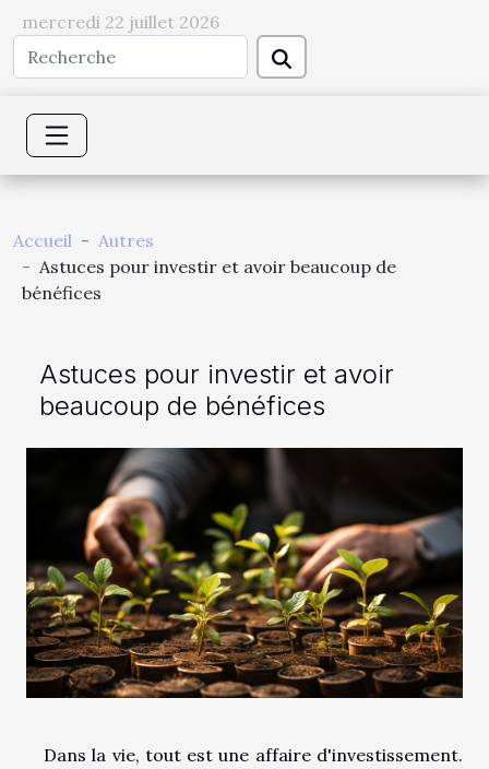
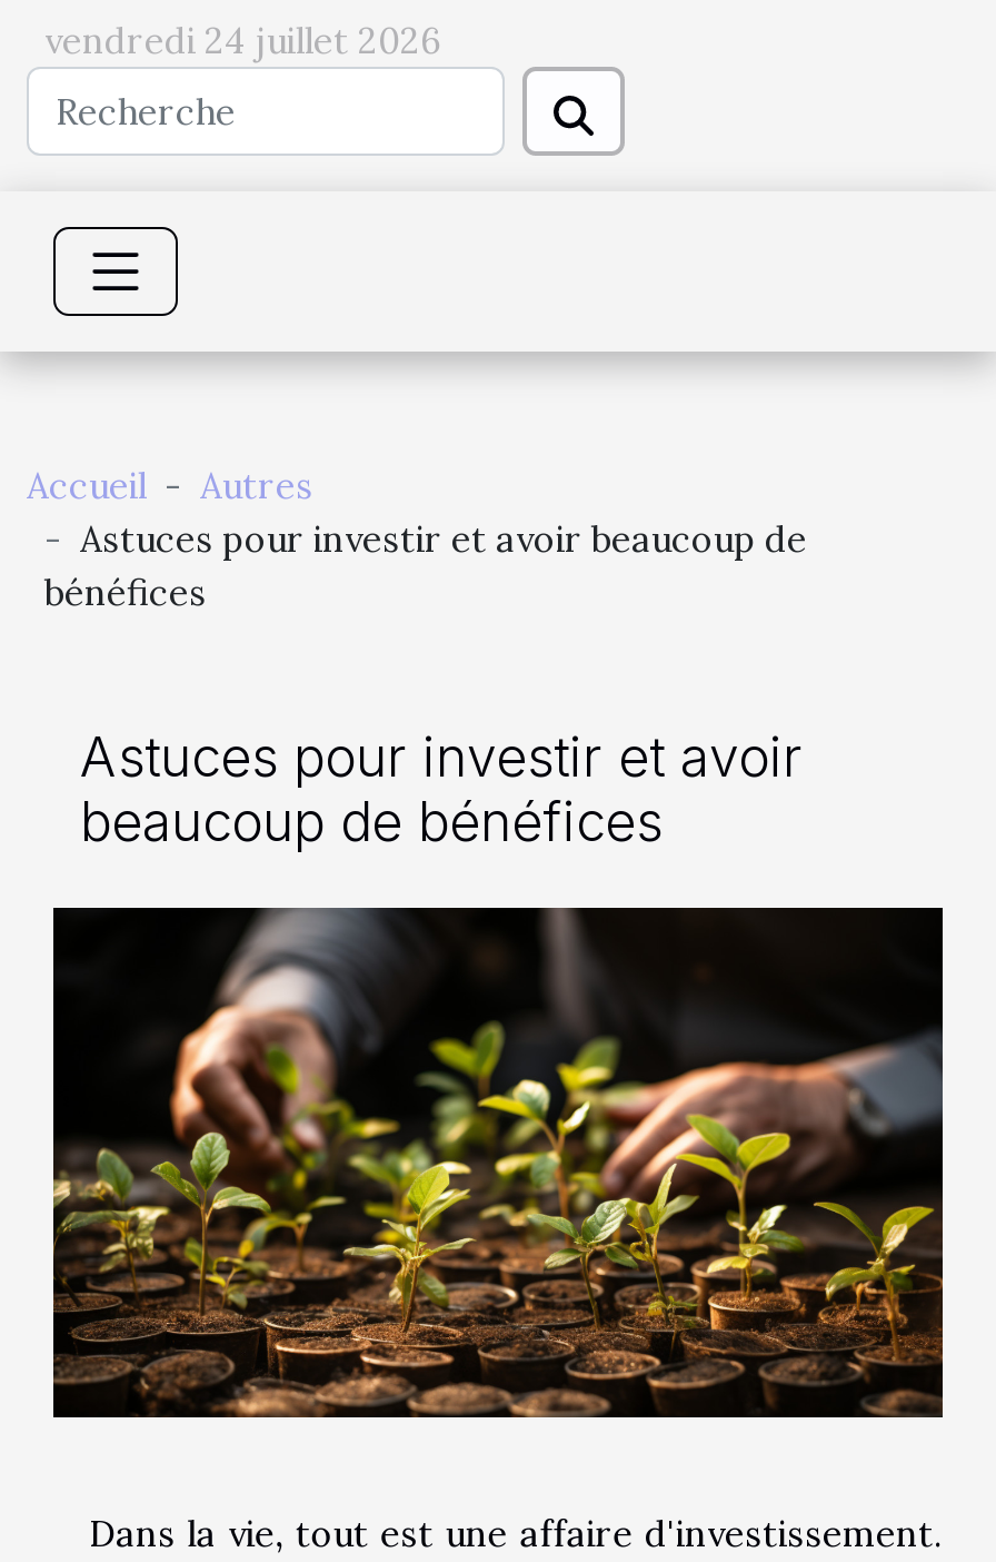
- mercredi 22 juillet 2026
+ vendredi 24 juillet 2026
